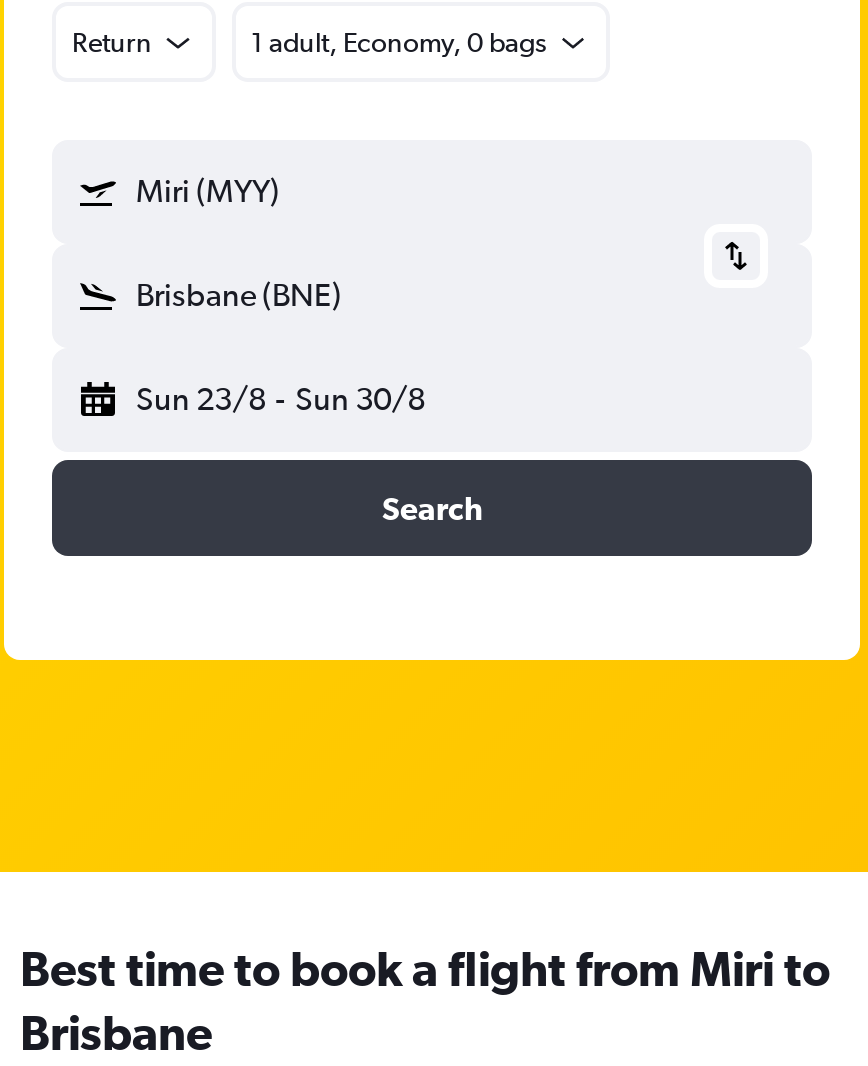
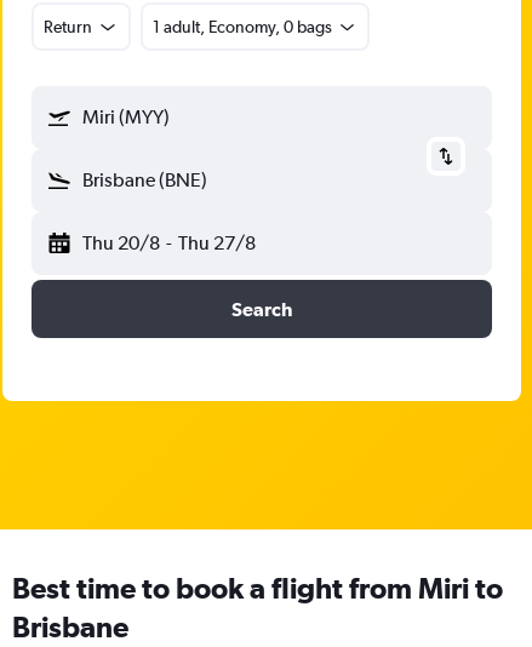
- Sun 23/8 - Sun 30/8
+ Thu 20/8 - Thu 27/8
